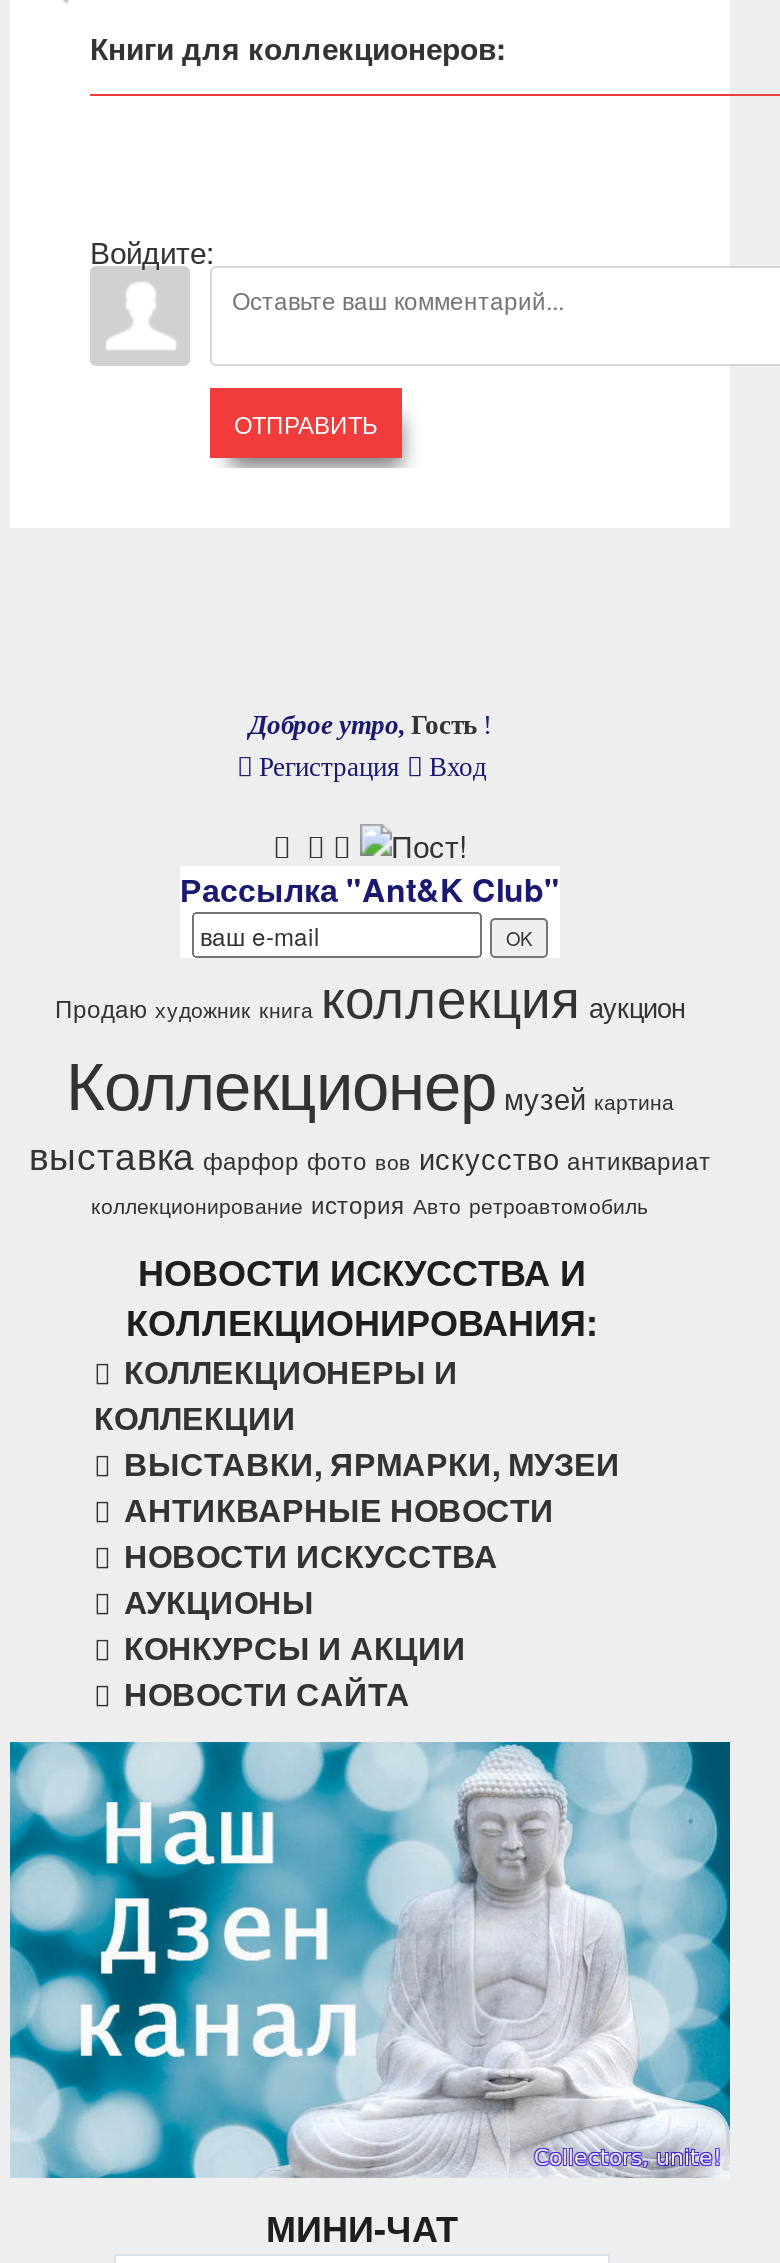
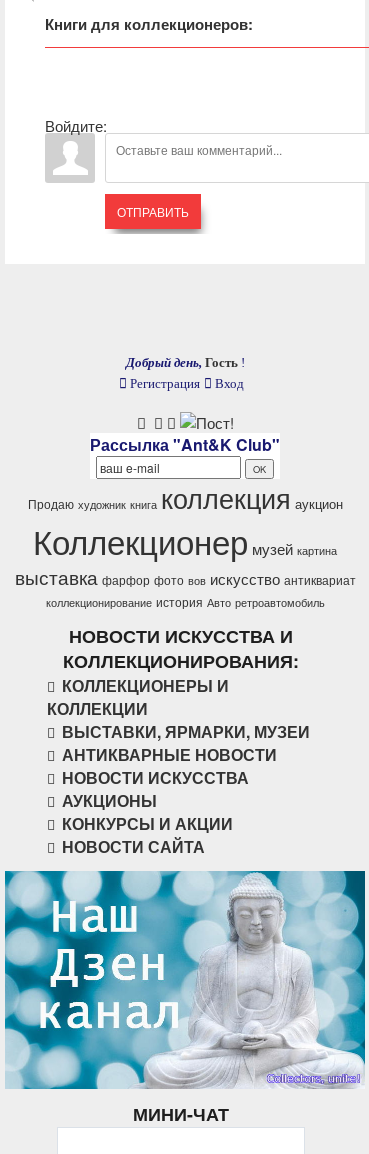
- Доброе утро, Гость !
+ Добрый день, Гость !
